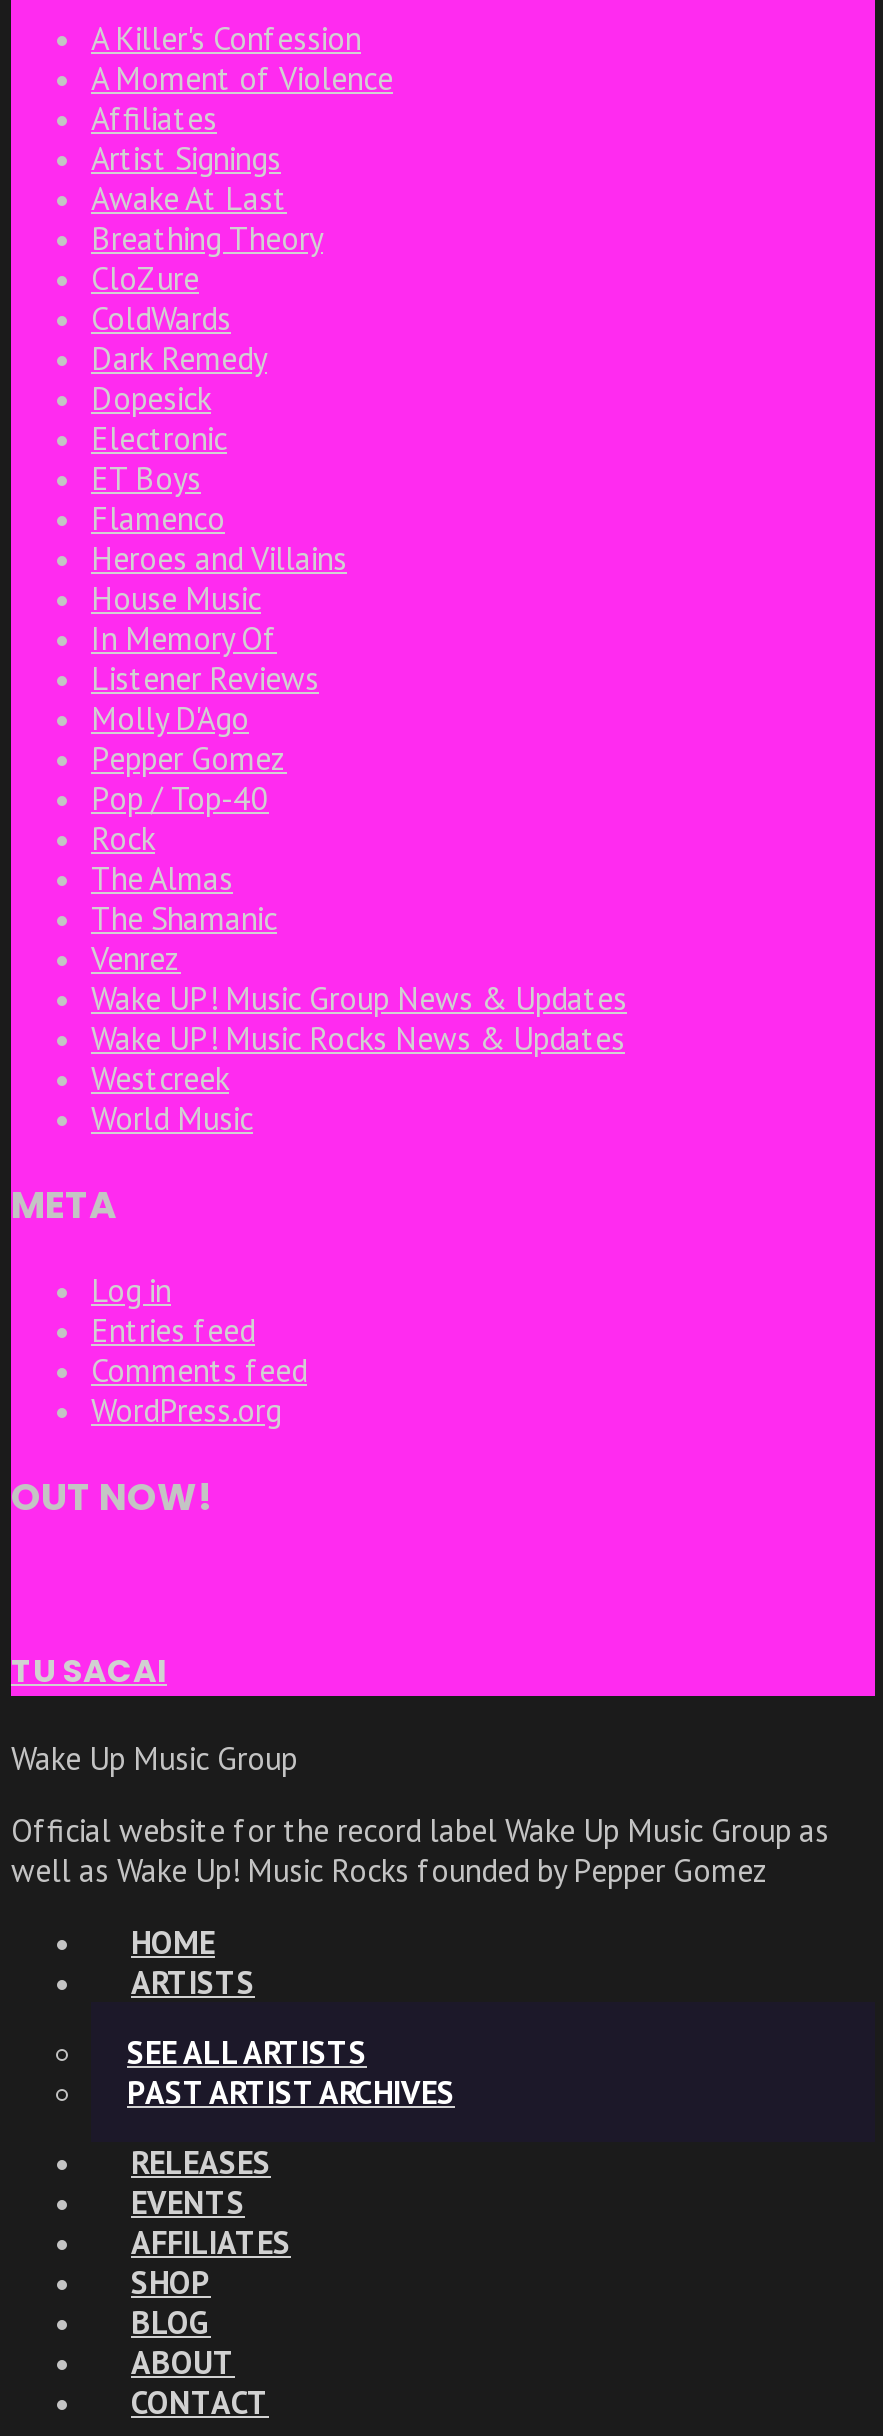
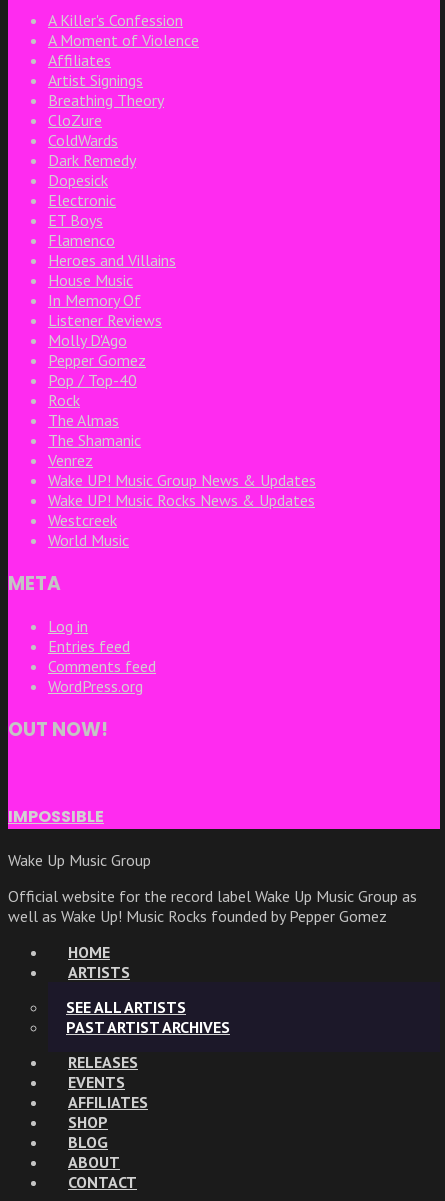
- Awake At Last

- TU SACAI
+ IMPOSSIBLE
